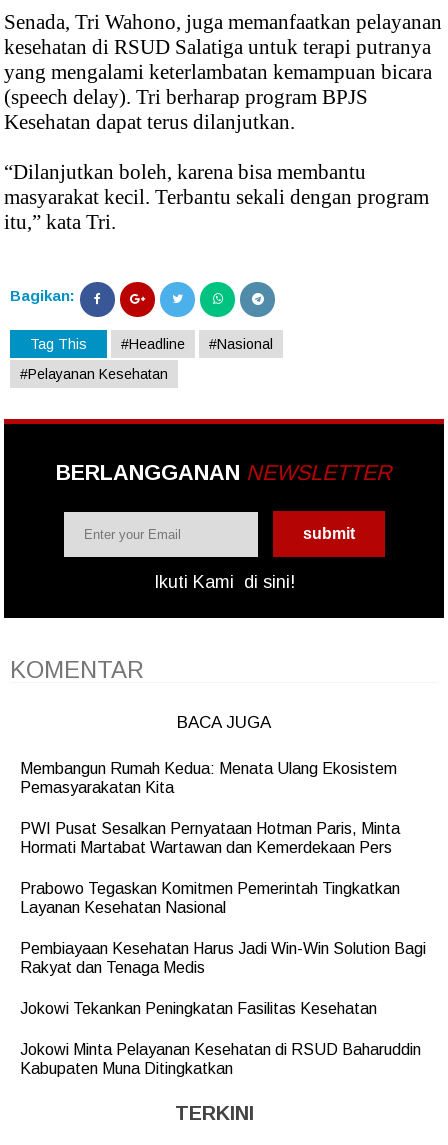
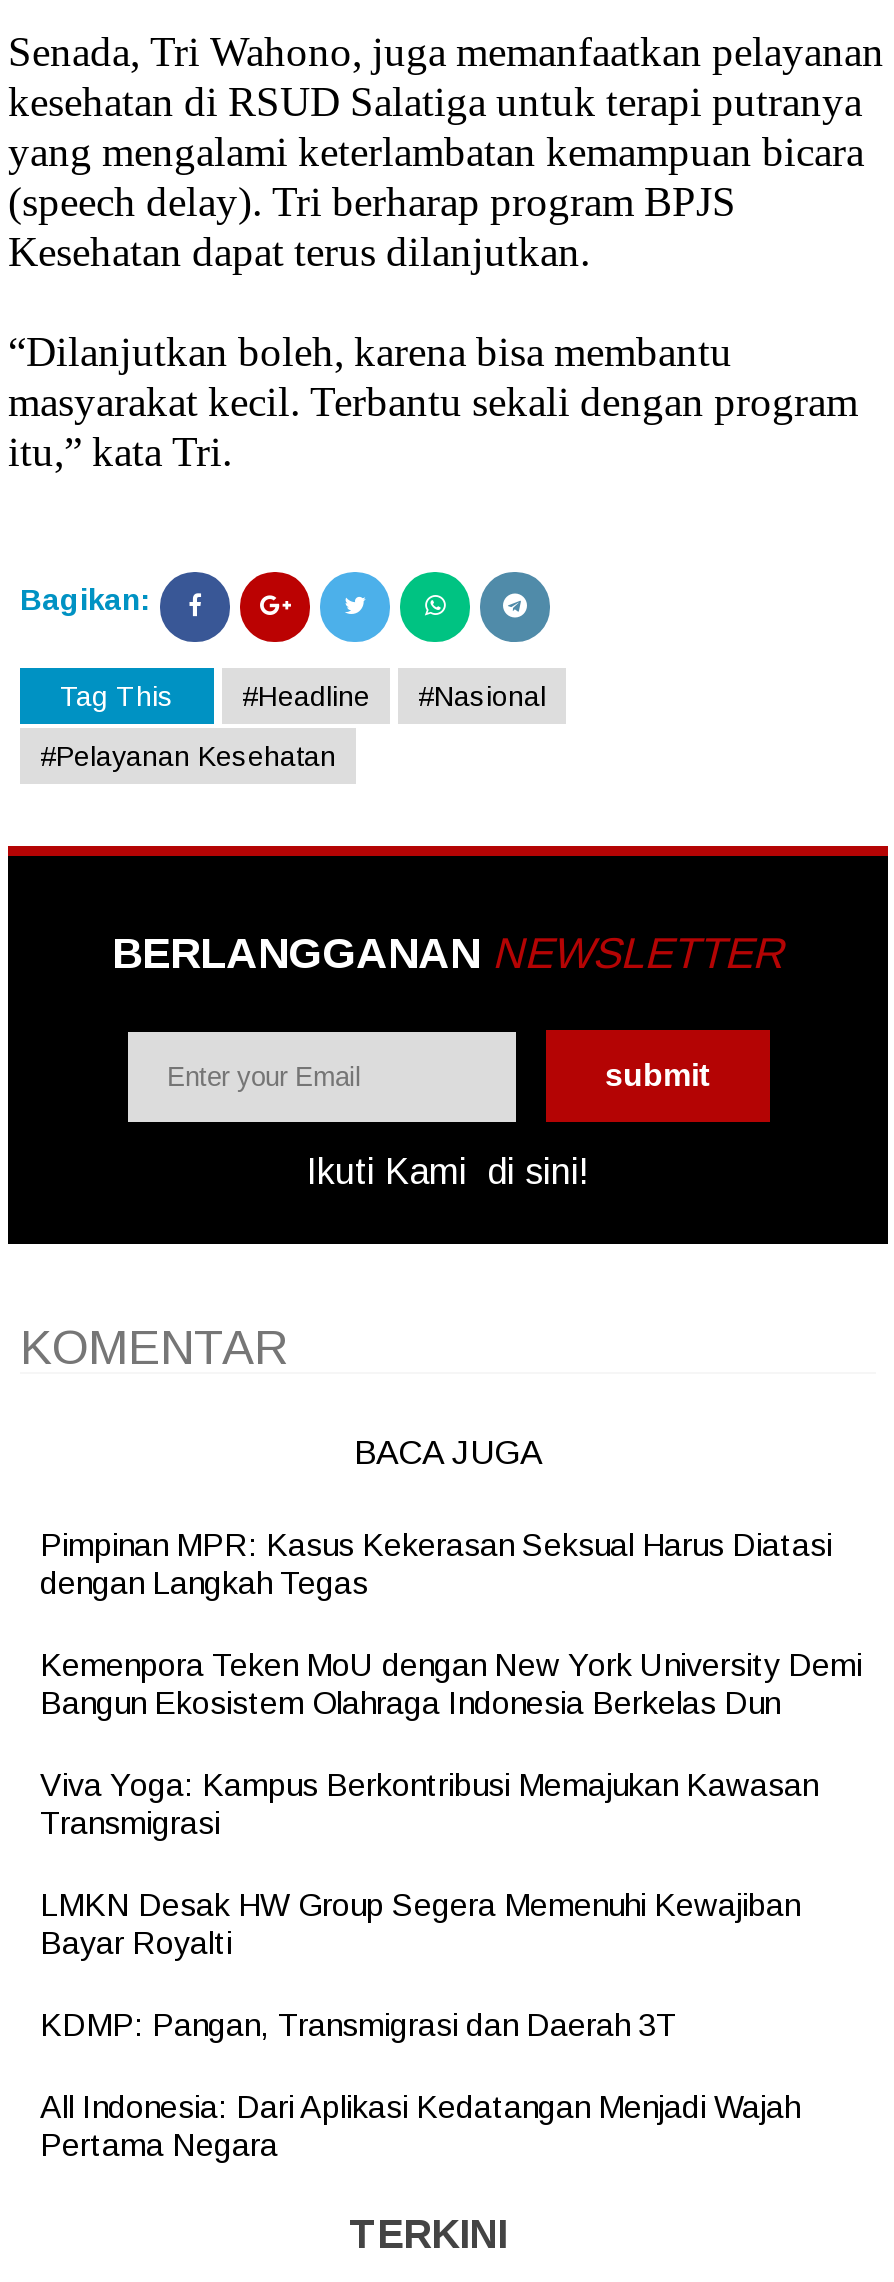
- Membangun Rumah Kedua: Menata Ulang Ekosistem
- Pemasyarakatan Kita
+ Pimpinan MPR: Kasus Kekerasan Seksual Harus Diatasi
+ dengan Langkah Tegas

- PWI Pusat Sesalkan Pernyataan Hotman Paris, Minta
- Hormati Martabat Wartawan dan Kemerdekaan Pers
+ Kemenpora Teken MoU dengan New York University Demi
+ Bangun Ekosistem Olahraga Indonesia Berkelas Dun

- Prabowo Tegaskan Komitmen Pemerintah Tingkatkan
- Layanan Kesehatan Nasional
+ Viva Yoga: Kampus Berkontribusi Memajukan Kawasan
+ Transmigrasi

- Pembiayaan Kesehatan Harus Jadi Win-Win Solution Bagi
- Rakyat dan Tenaga Medis
+ LMKN Desak HW Group Segera Memenuhi Kewajiban
+ Bayar Royalti

- Jokowi Tekankan Peningkatan Fasilitas Kesehatan
+ KDMP: Pangan, Transmigrasi dan Daerah 3T

- Jokowi Minta Pelayanan Kesehatan di RSUD Baharuddin
- Kabupaten Muna Ditingkatkan
+ All Indonesia: Dari Aplikasi Kedatangan Menjadi Wajah
+ Pertama Negara
